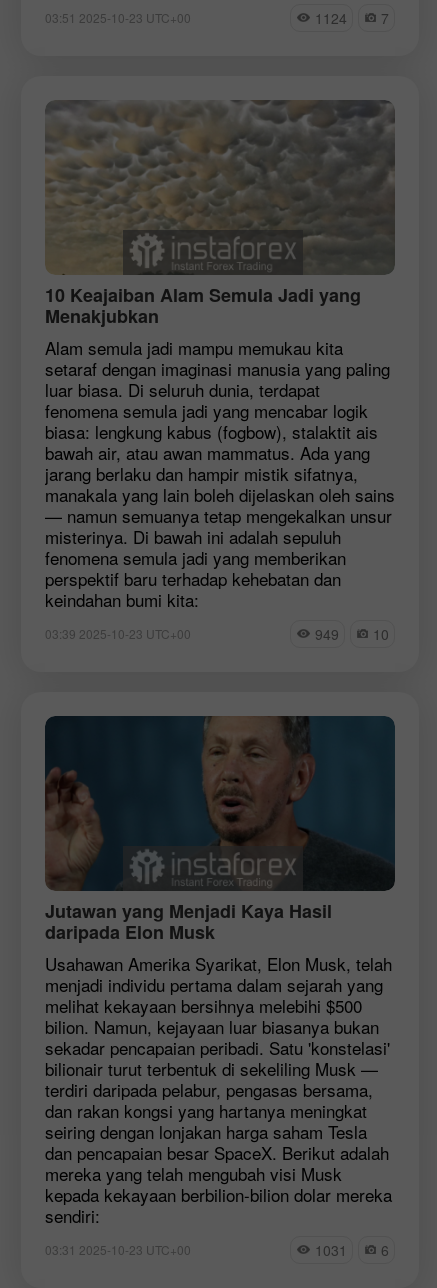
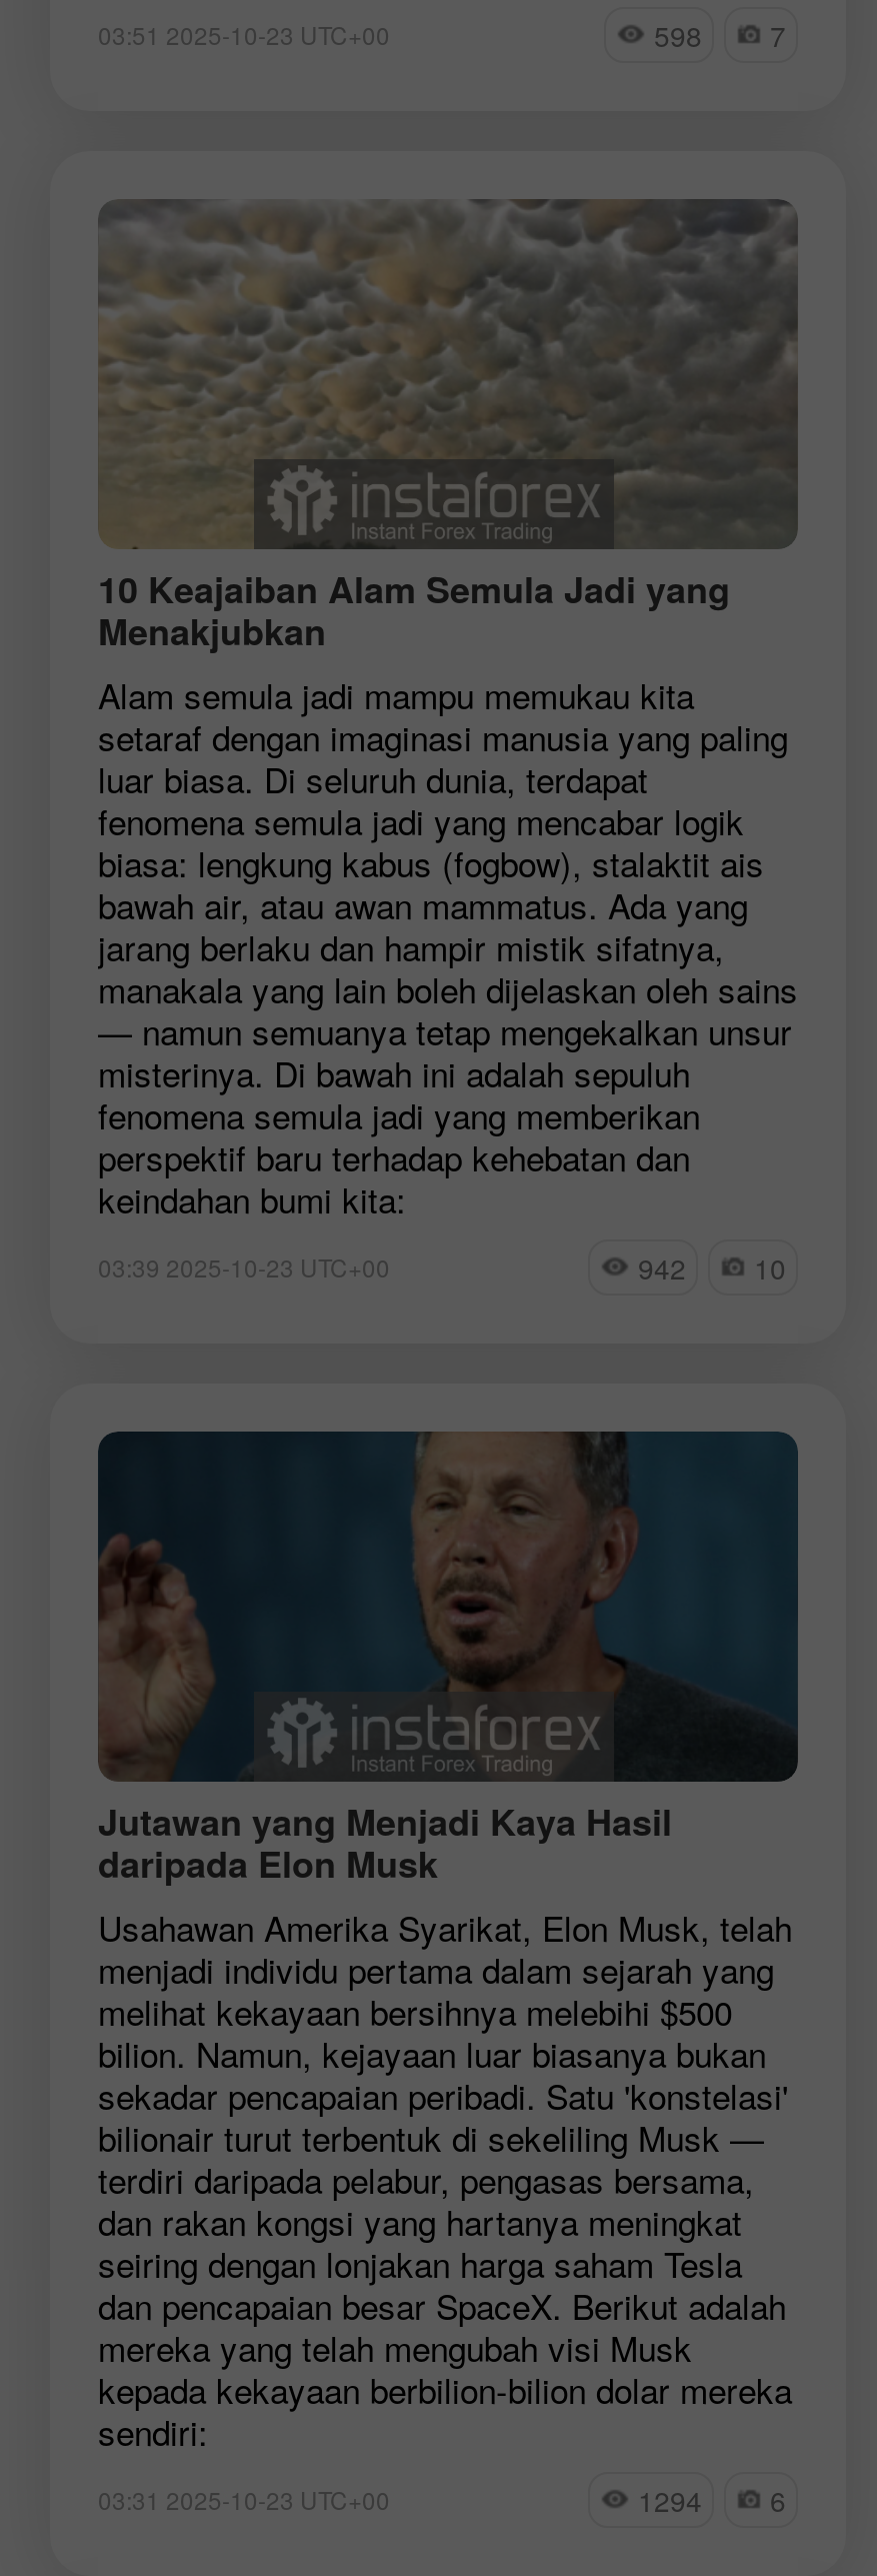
- 1124 7
+ 598 7

- 949 10
+ 942 10

- 1031 6
+ 1294 6
